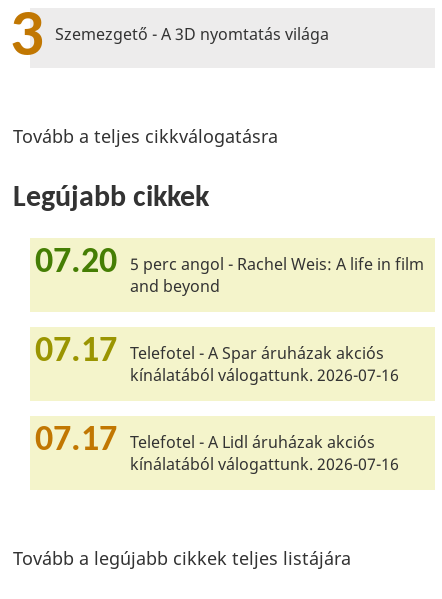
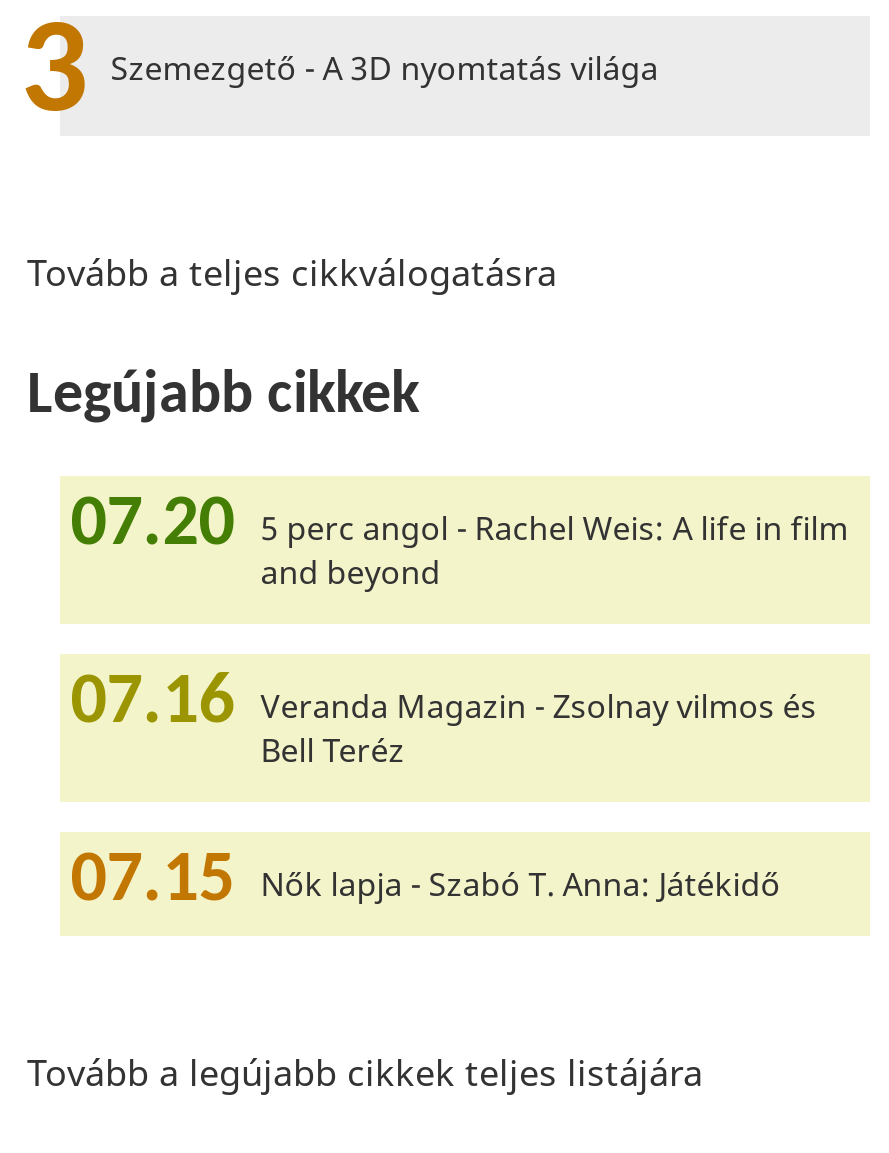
- 07.17 Telefotel - A Spar áruházak akciós
- kínálatából válogattunk. 2026-07-16
+ 07.16 Veranda Magazin - Zsolnay vilmos és
+ Bell Teréz

- 07.17 Telefotel - A Lidl áruházak akciós
- kínálatából válogattunk. 2026-07-16
+ 07.15 Nők lapja - Szabó T. Anna: Játékidő
